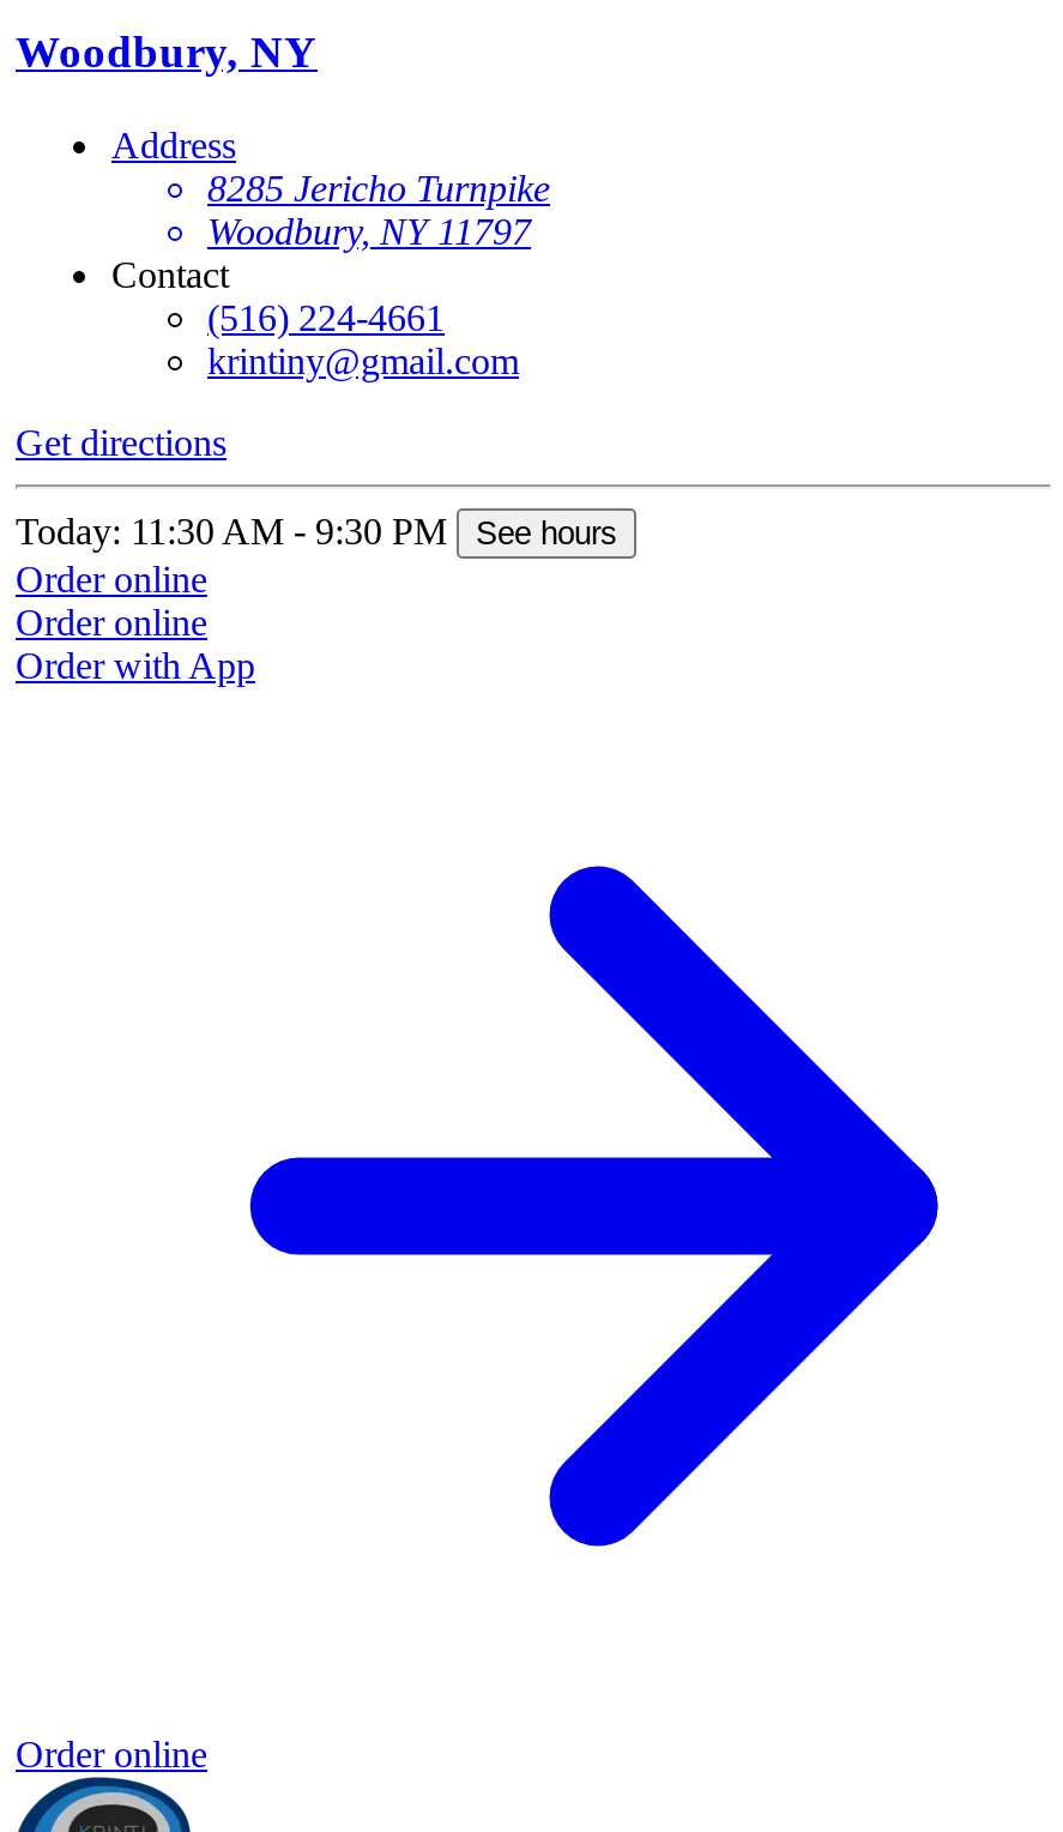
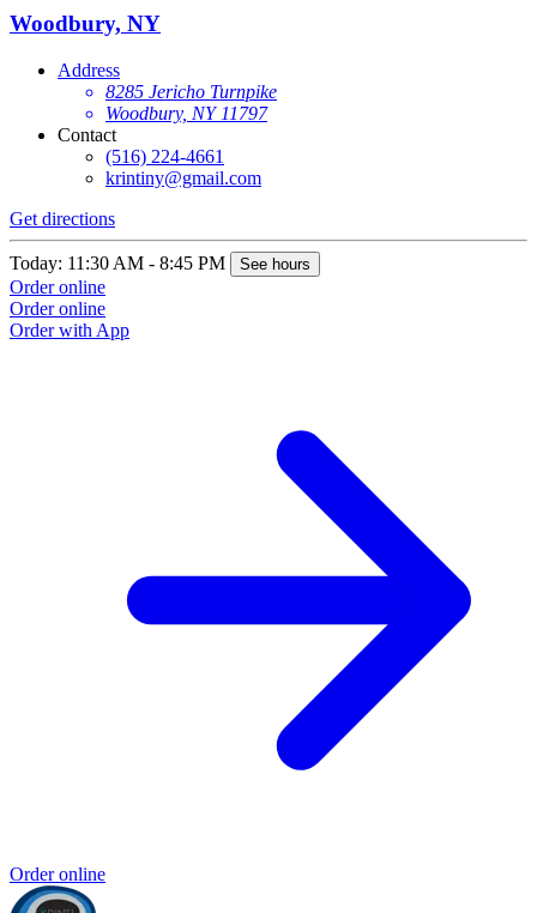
- Today: 11:30 AM - 9:30 PM See hours
+ Today: 11:30 AM - 8:45 PM See hours
